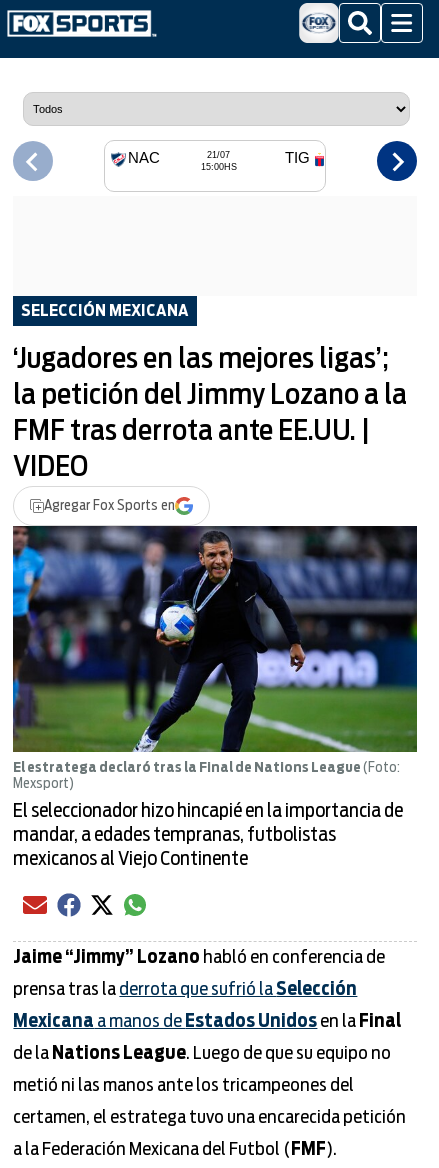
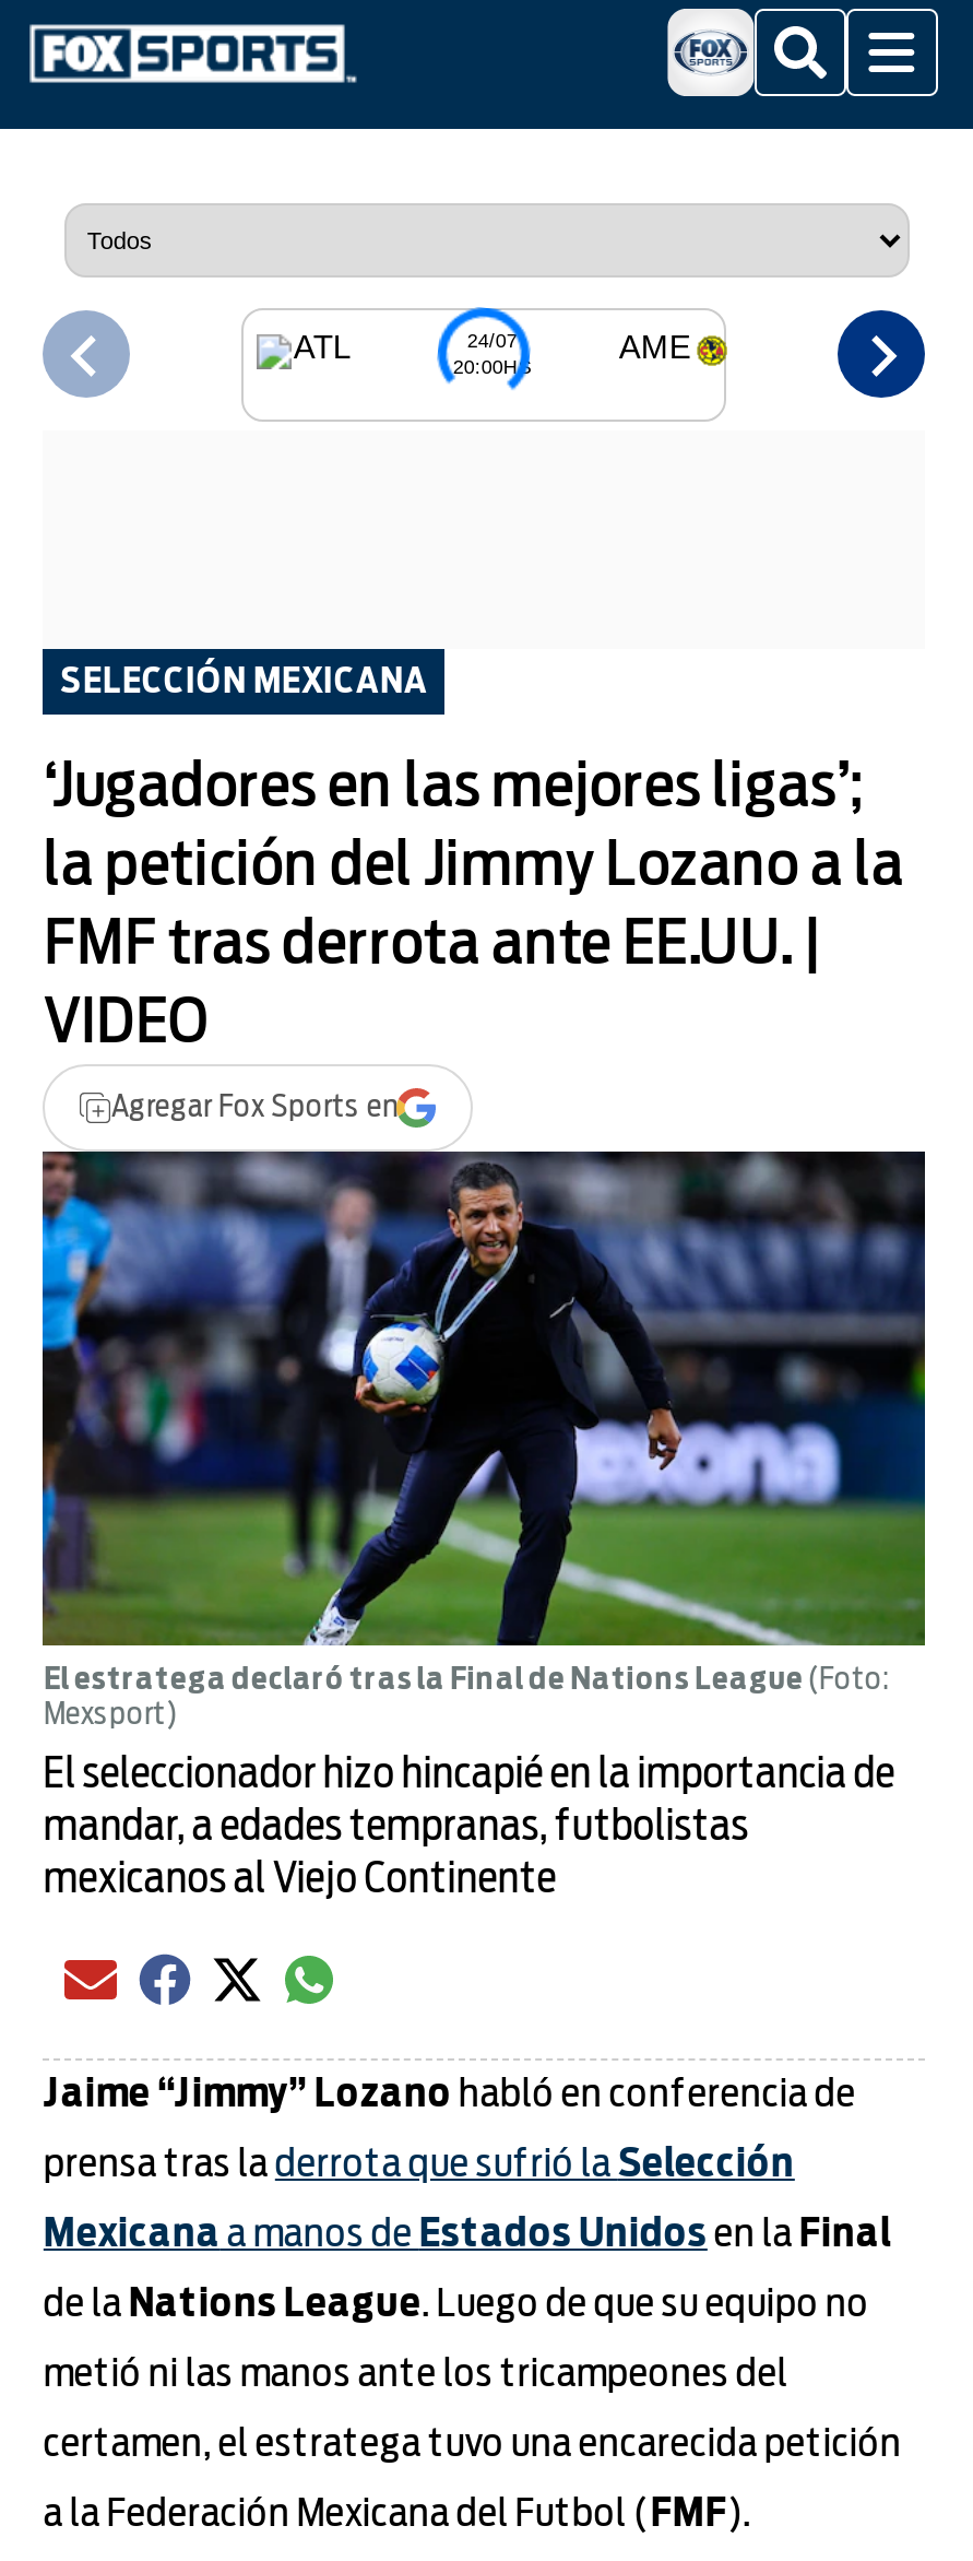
- NAC
- 21/07
- 15:00HS
+ ATL
+ 24/07
+ 20:00HS

- TIG
+ AME
